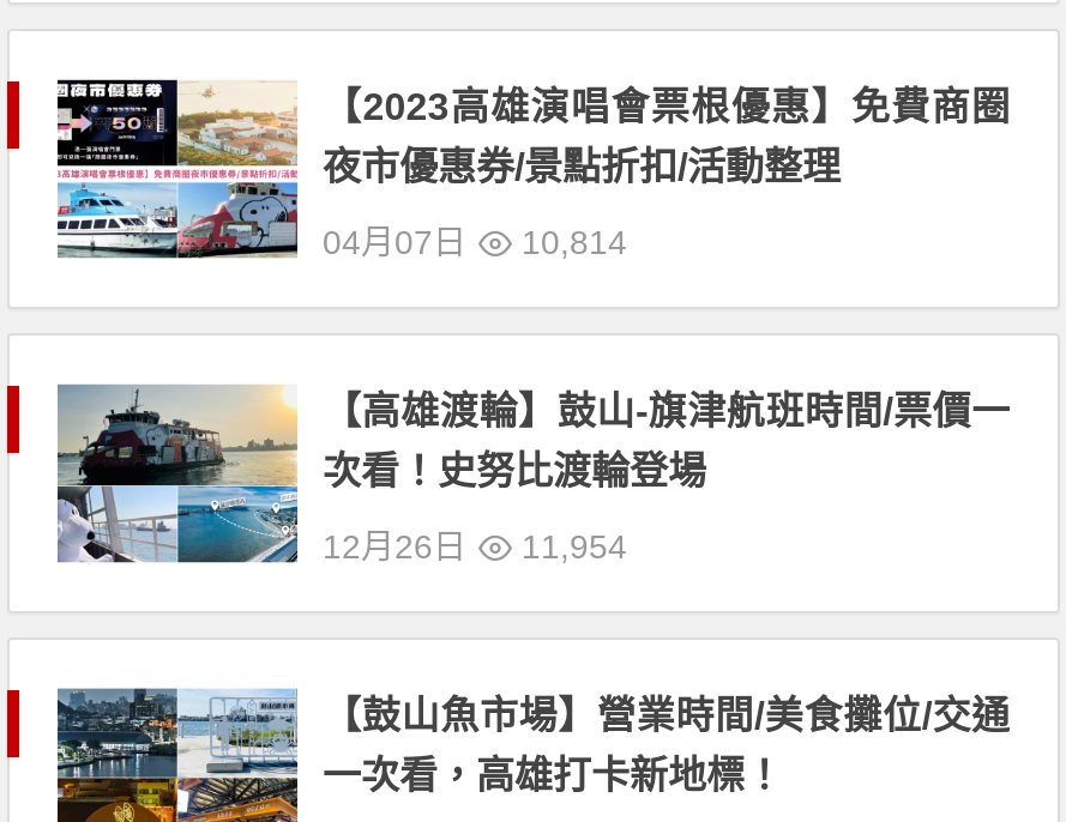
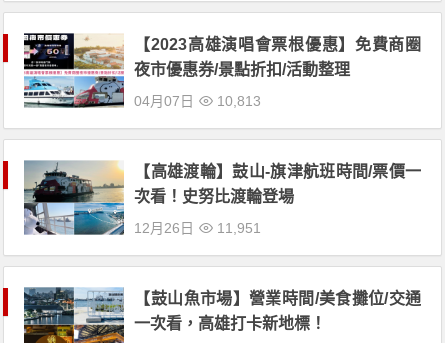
- 04月07日 10,814
+ 04月07日 10,813

- 12月26日 11,954
+ 12月26日 11,951
